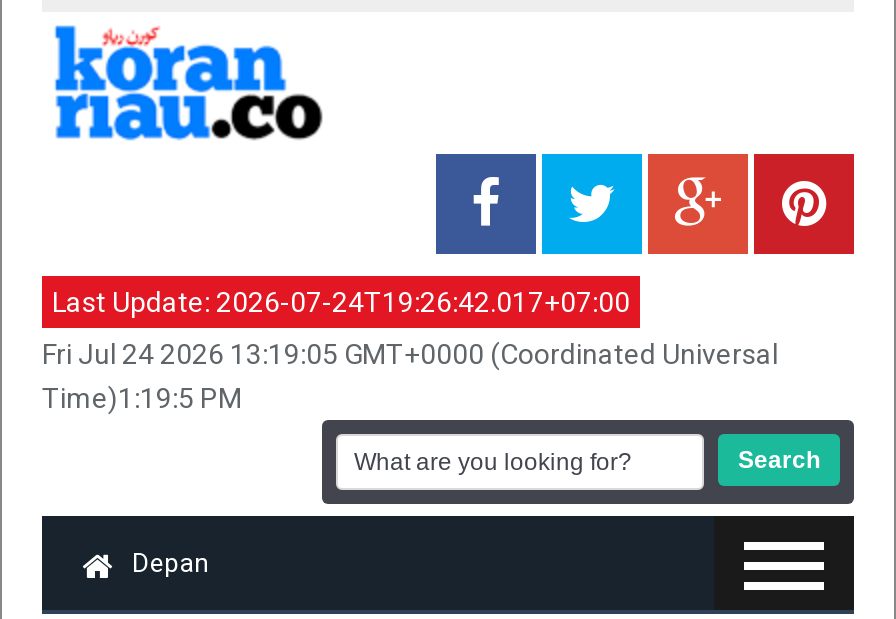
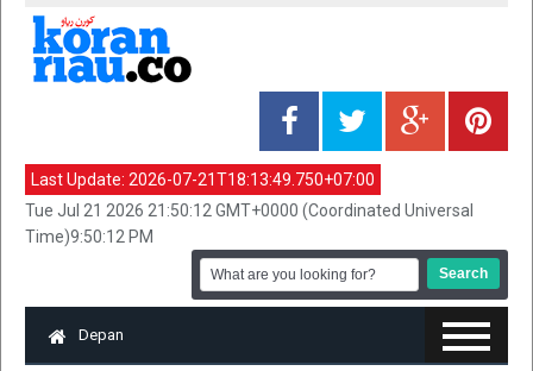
- Last Update: 2026-07-24T19:26:42.017+07:00
+ Last Update: 2026-07-21T18:13:49.750+07:00

- Fri Jul 24 2026 13:19:05 GMT+0000 (Coordinated Universal
+ Tue Jul 21 2026 21:50:12 GMT+0000 (Coordinated Universal

- Time)1:19:5 PM
+ Time)9:50:12 PM
